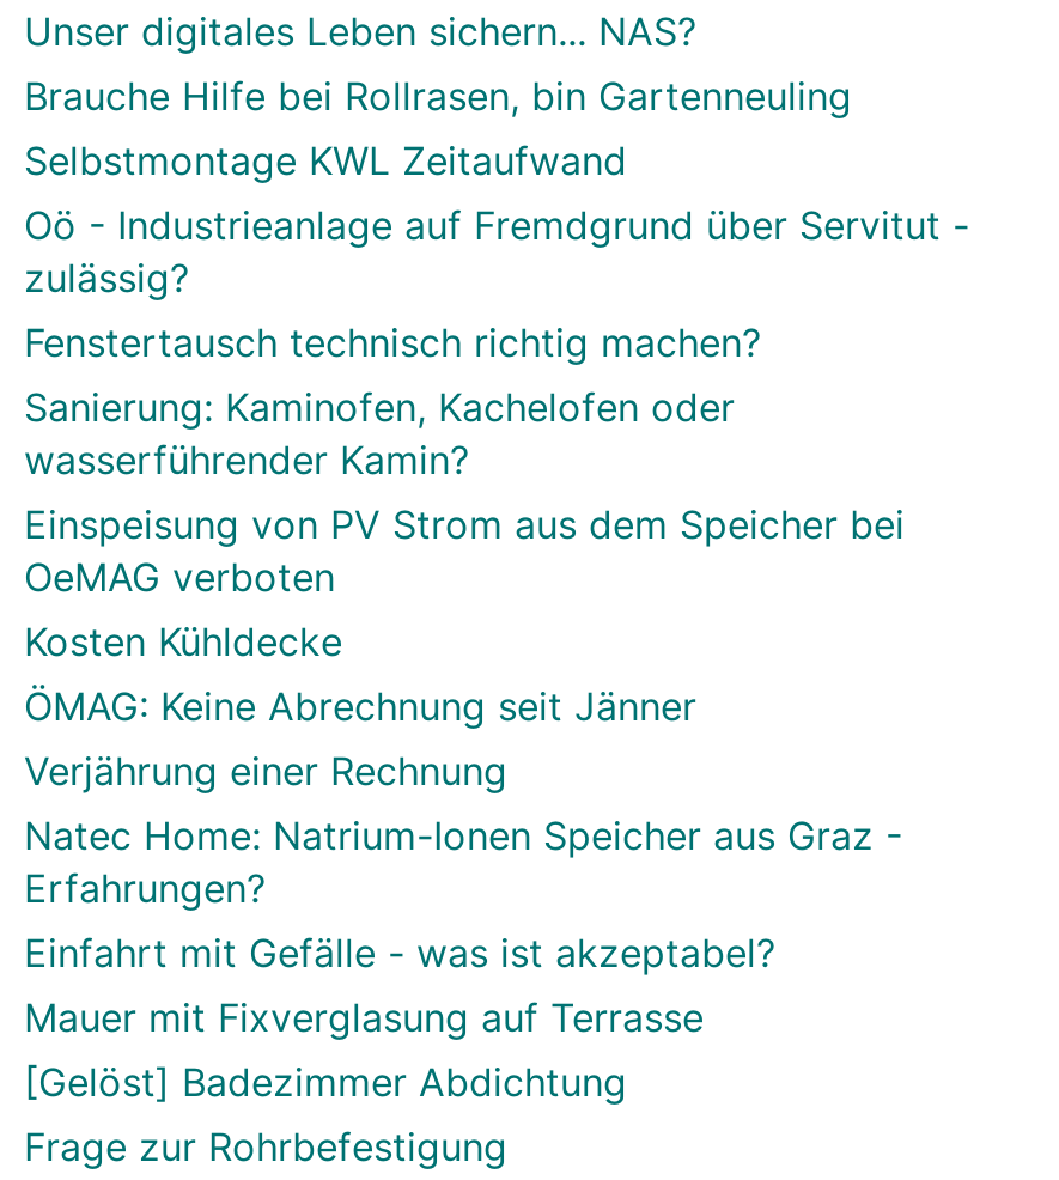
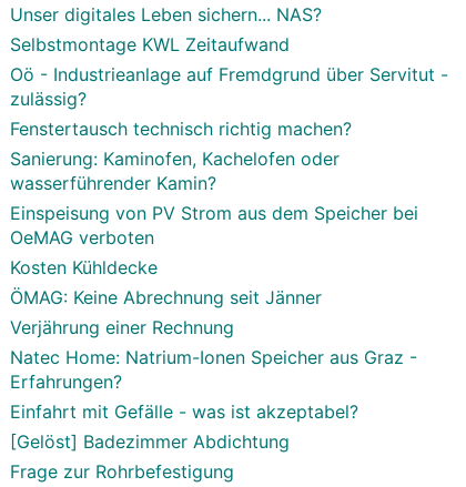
- Brauche Hilfe bei Rollrasen, bin Gartenneuling

- Mauer mit Fixverglasung auf Terrasse
